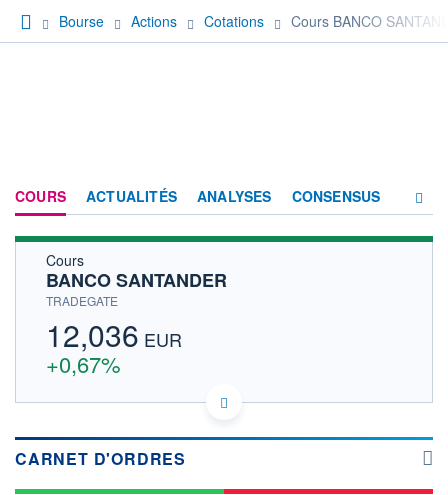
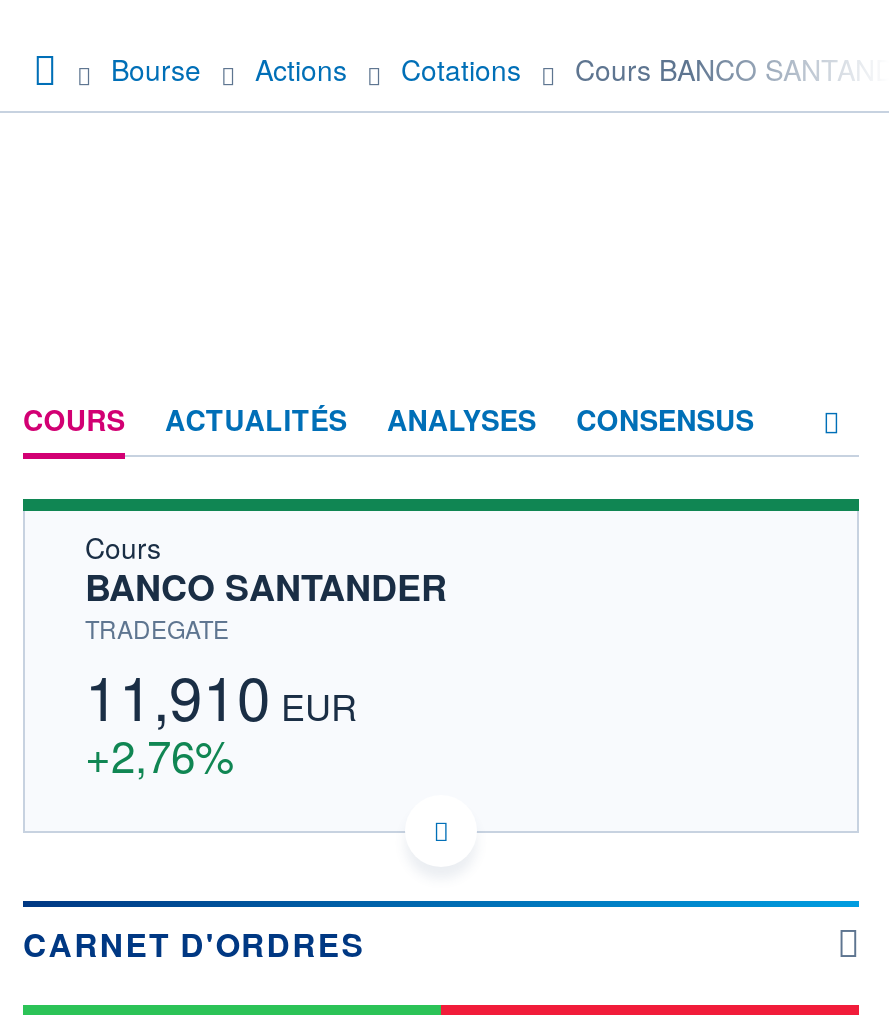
- 12,036 EUR
+ 11,910 EUR

- +0,67%
+ +2,76%
